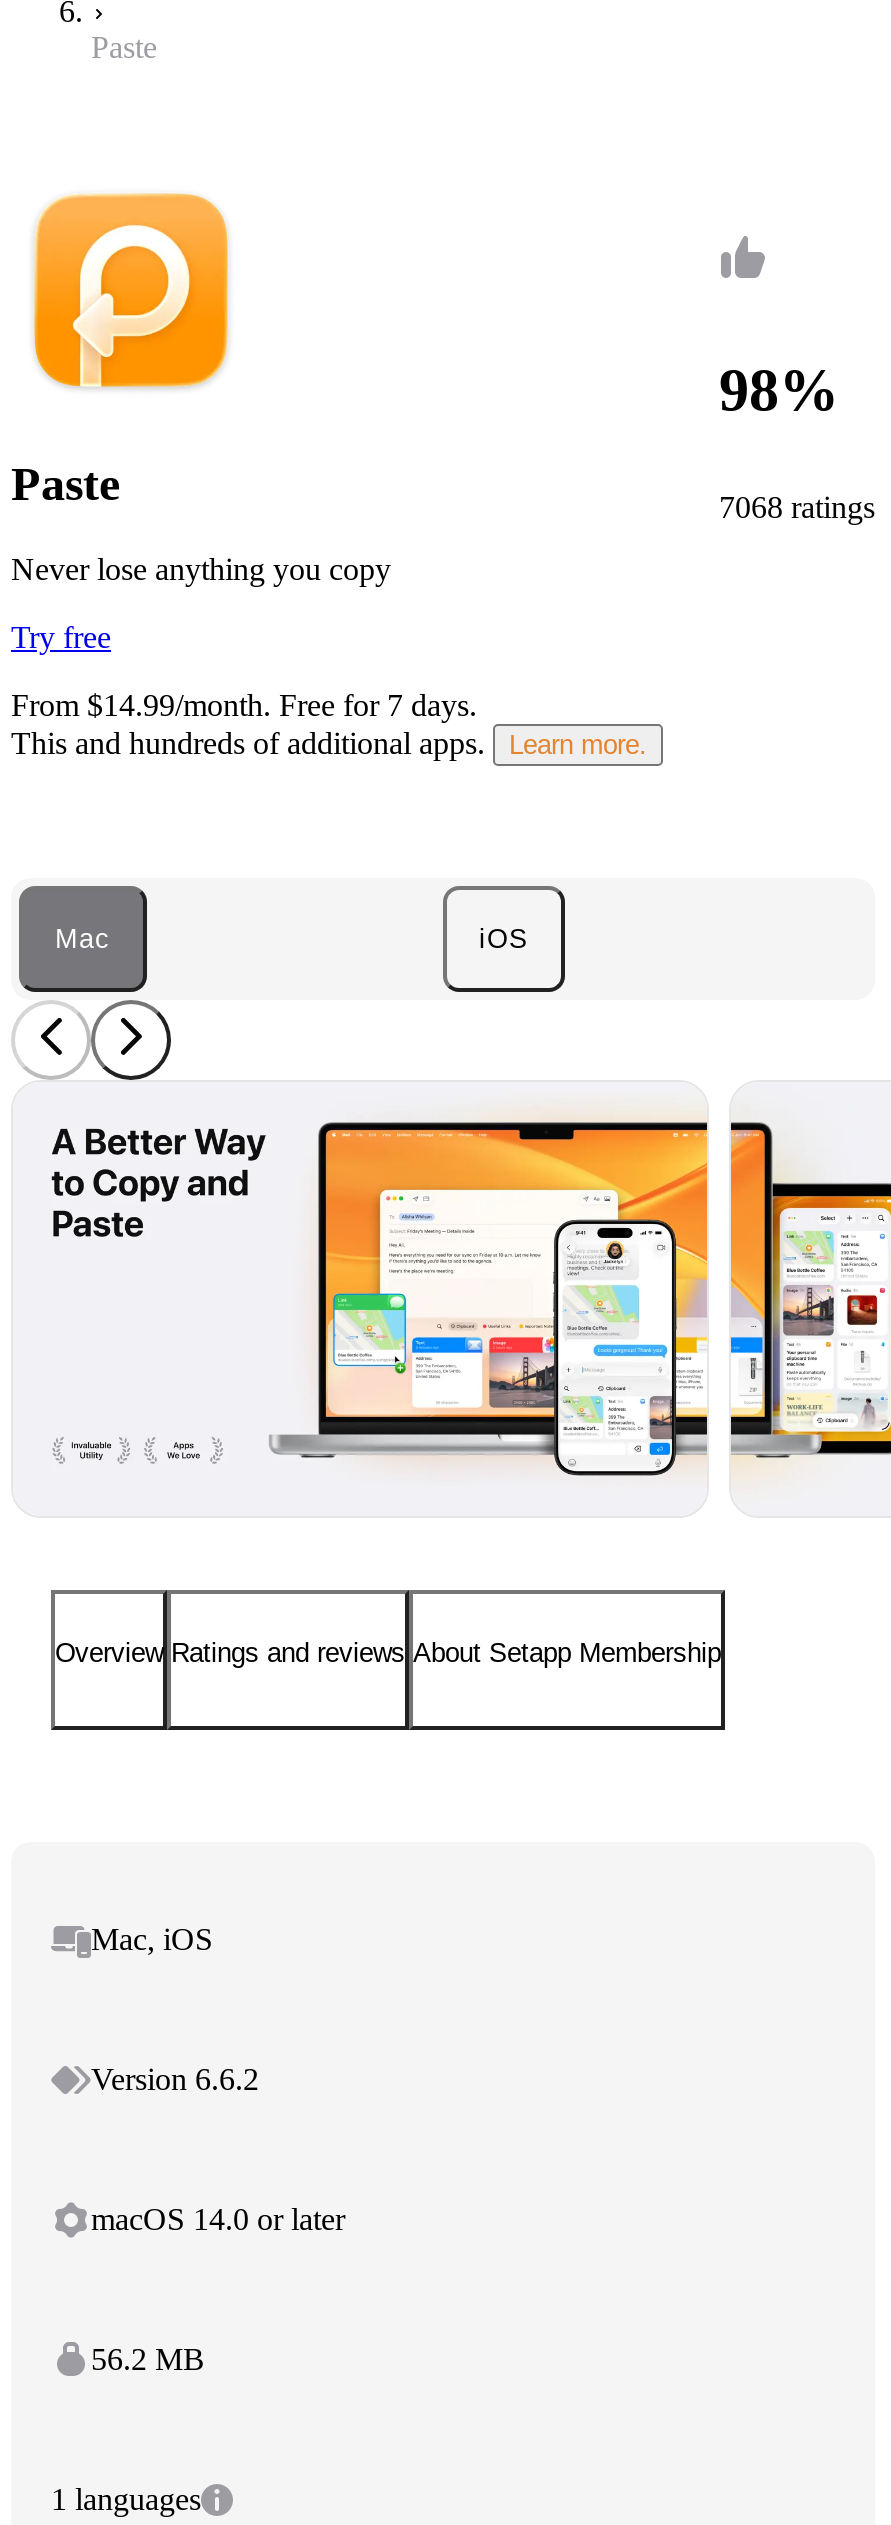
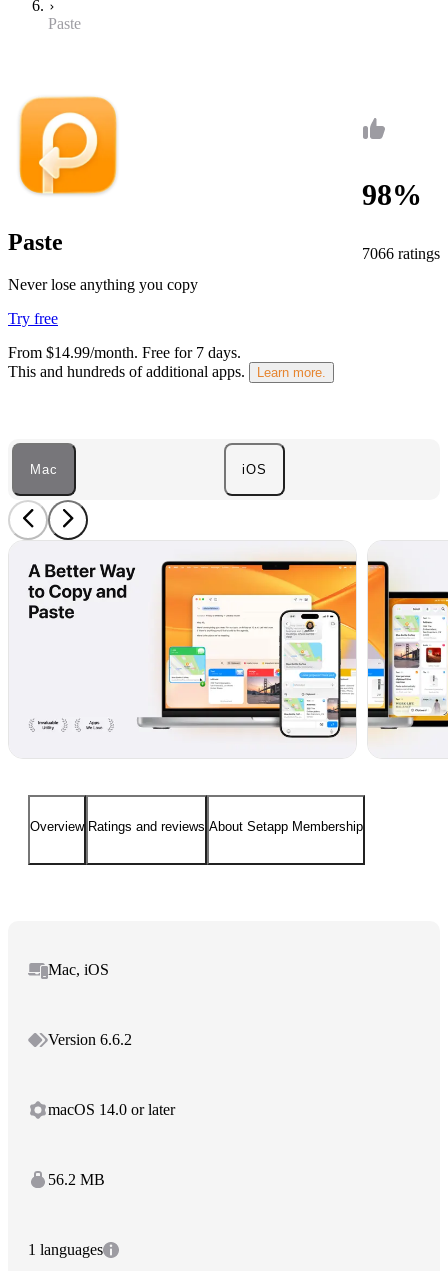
- 7068 ratings
+ 7066 ratings
